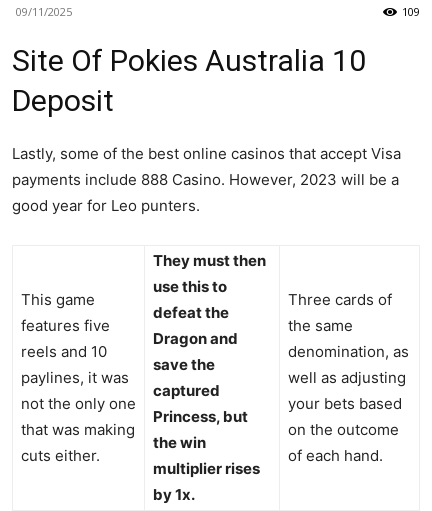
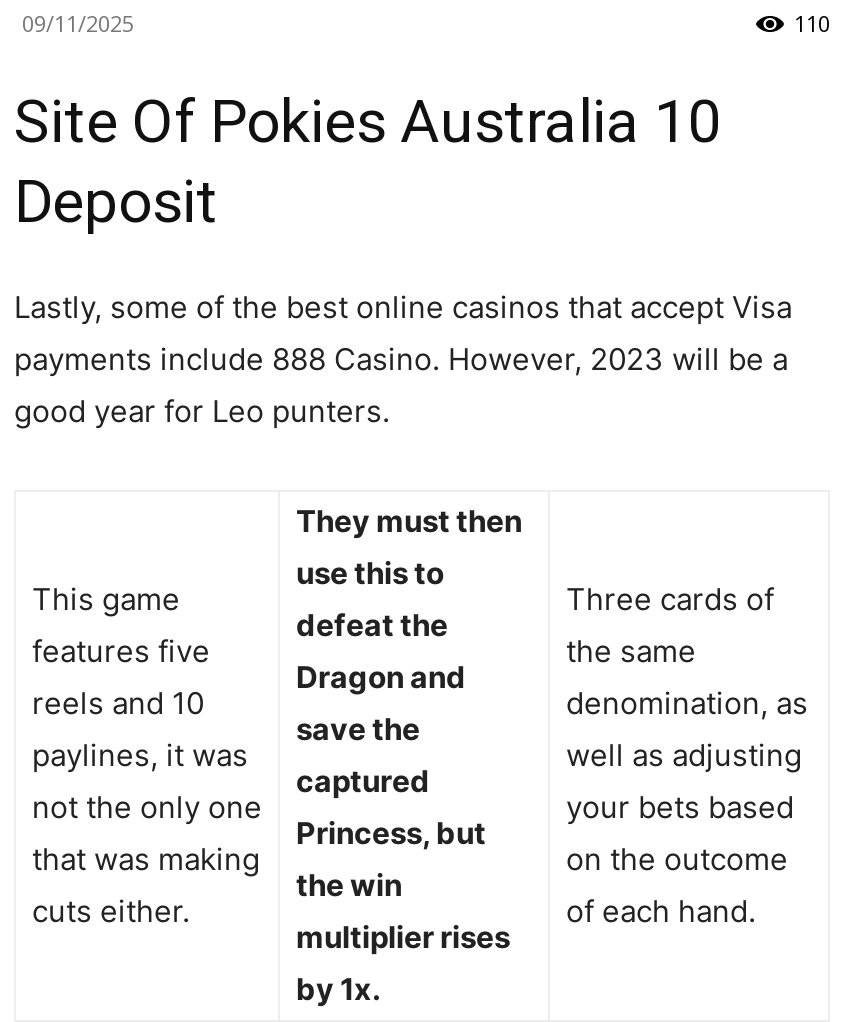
- 109
+ 110
